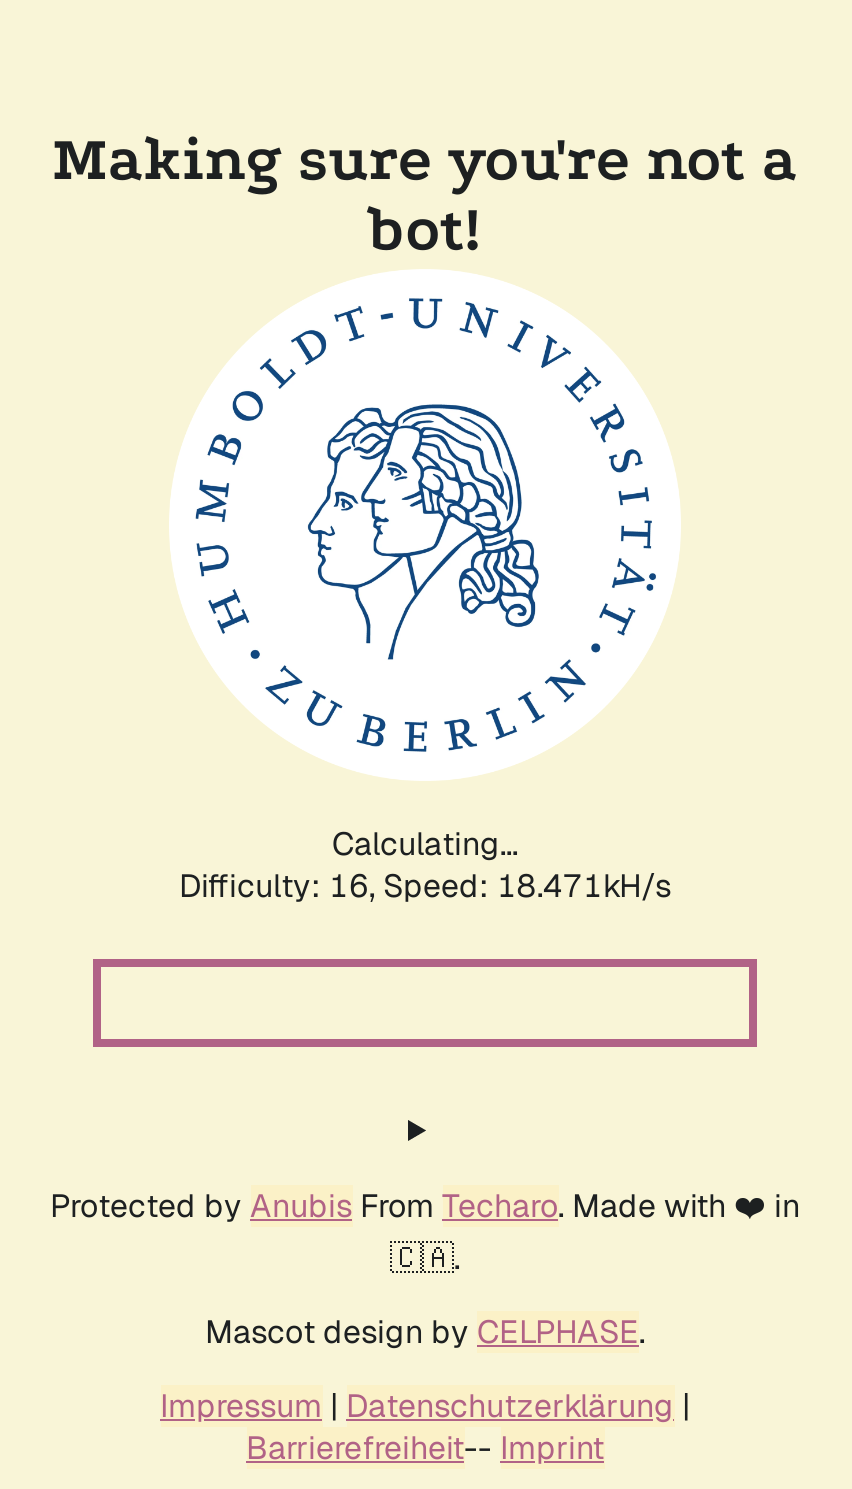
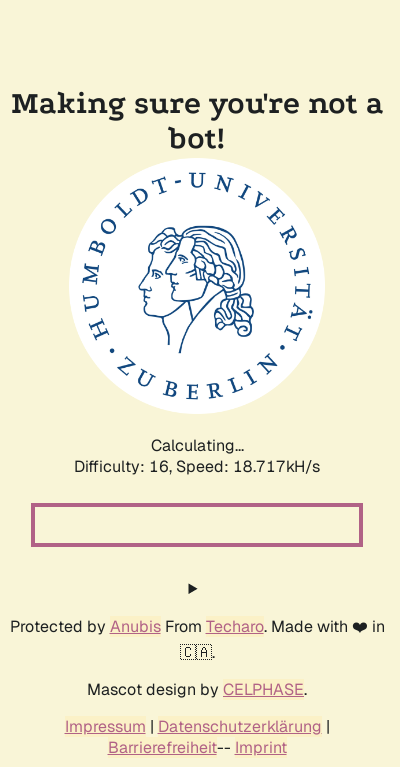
- Difficulty: 16, Speed: 18.471kH/s
+ Difficulty: 16, Speed: 18.717kH/s
